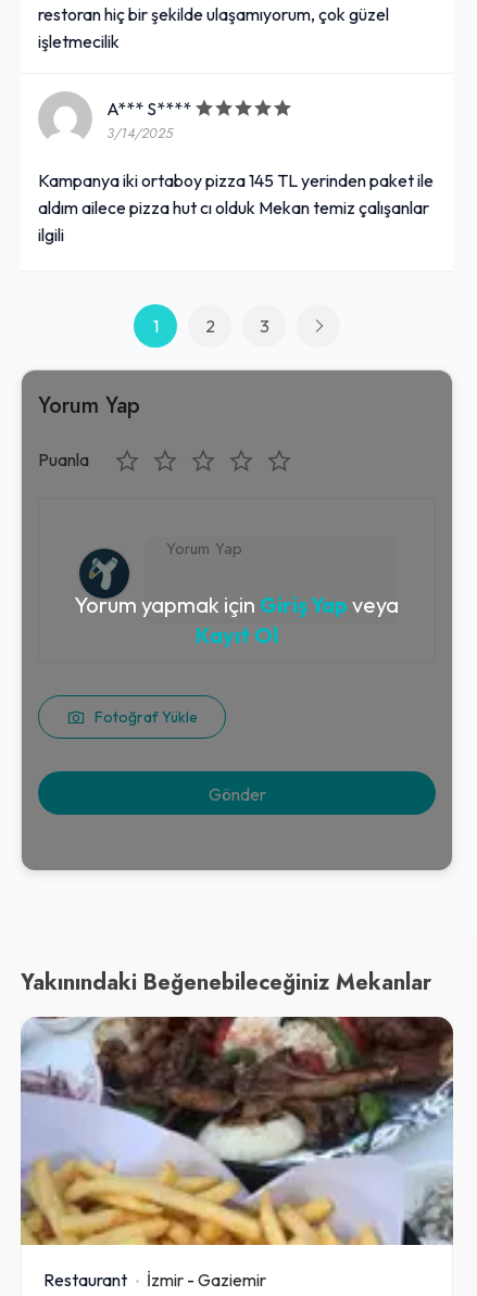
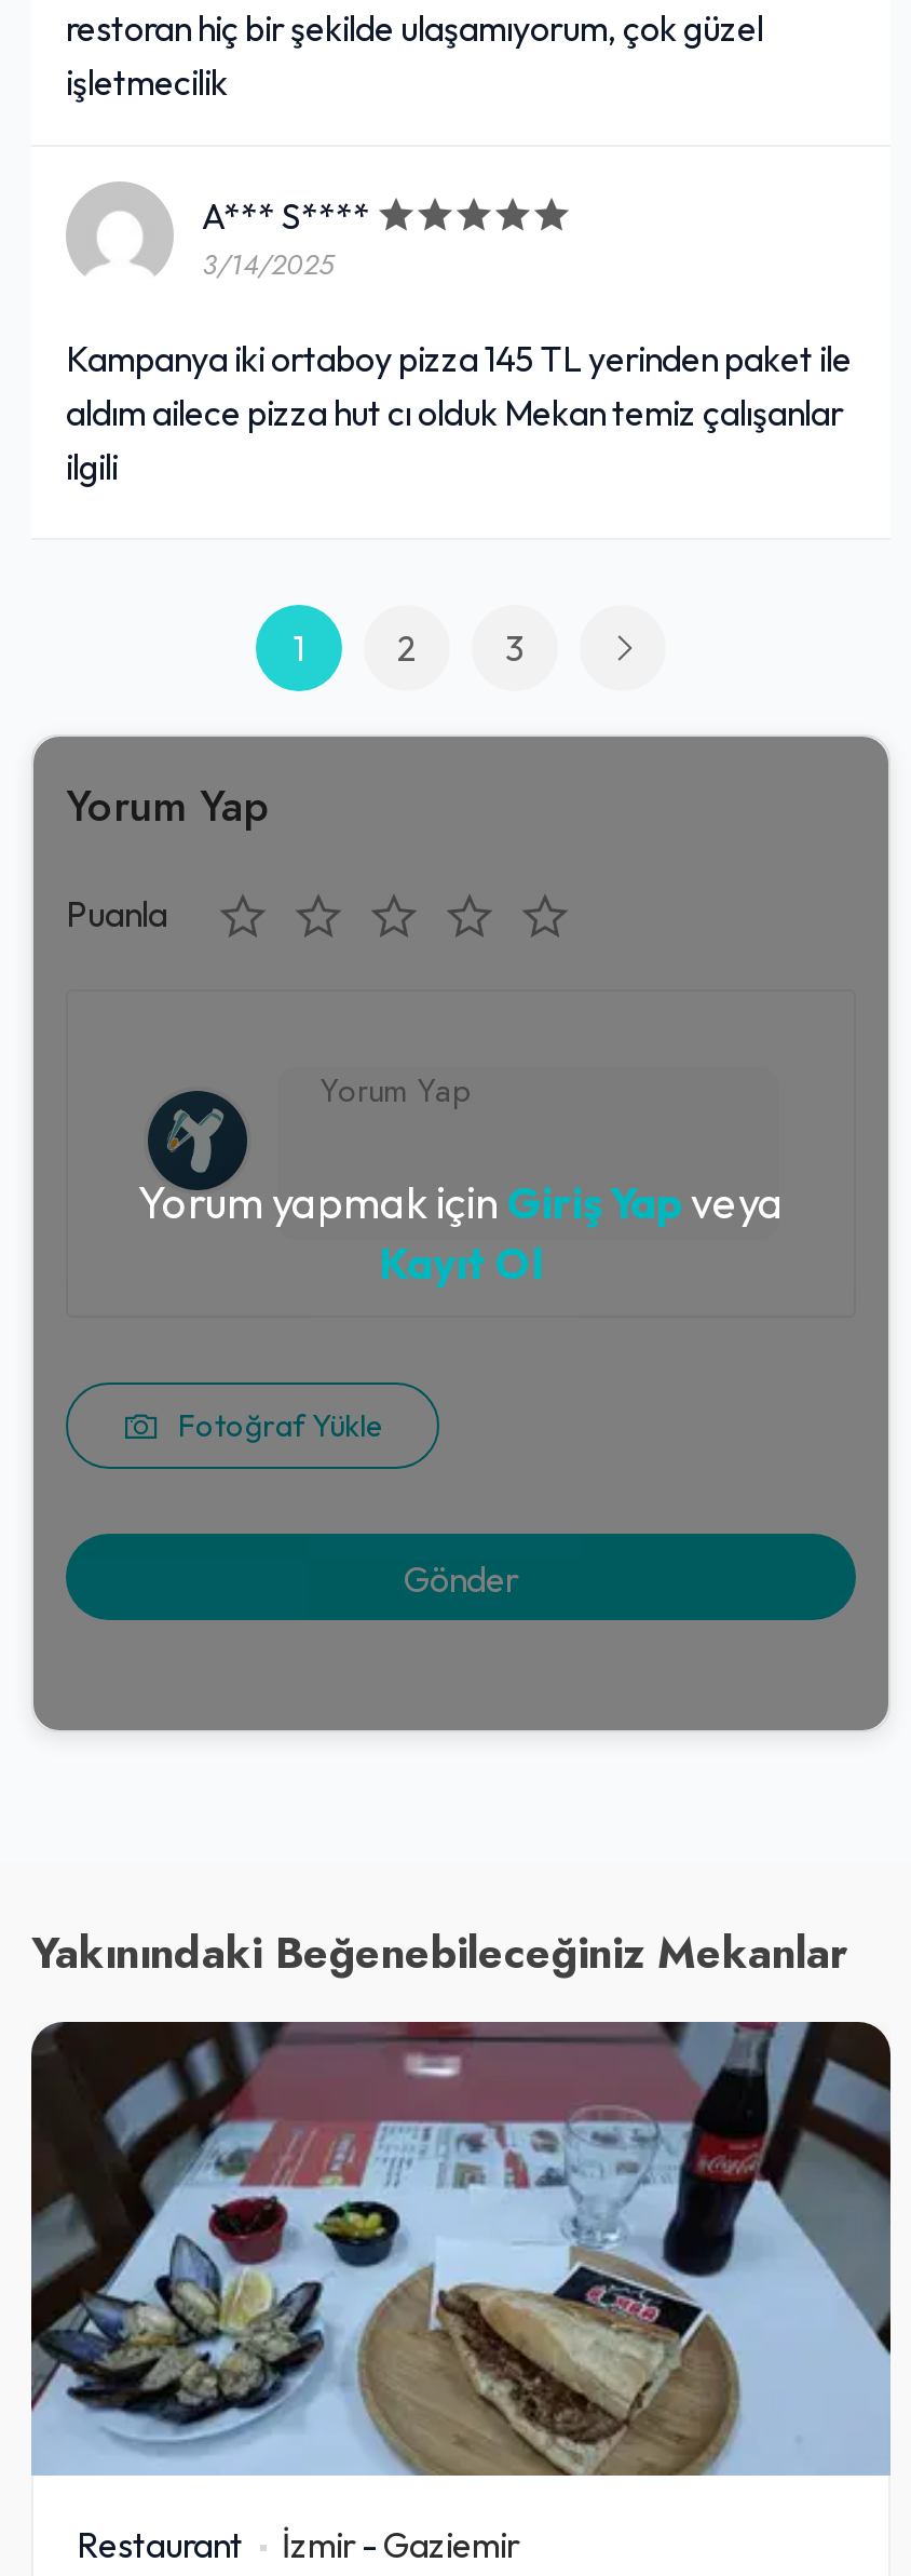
- [image]
+ [image]
